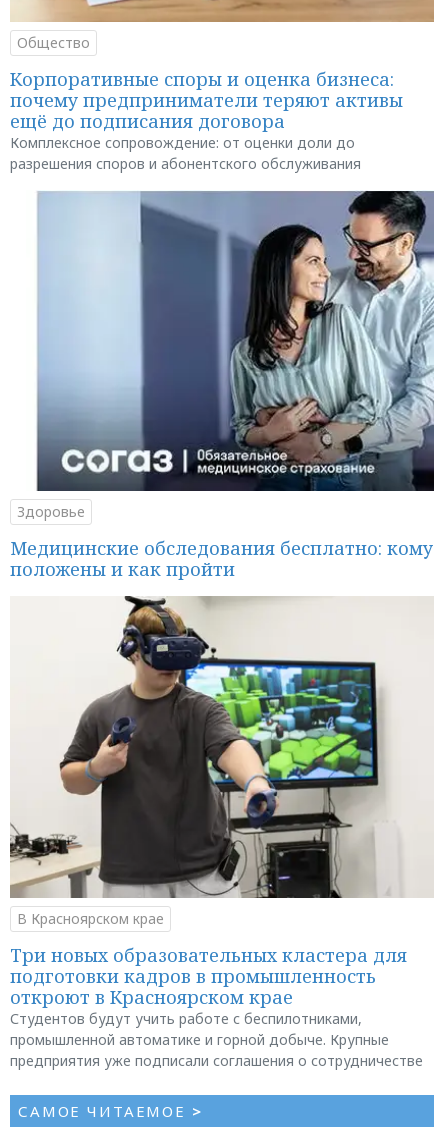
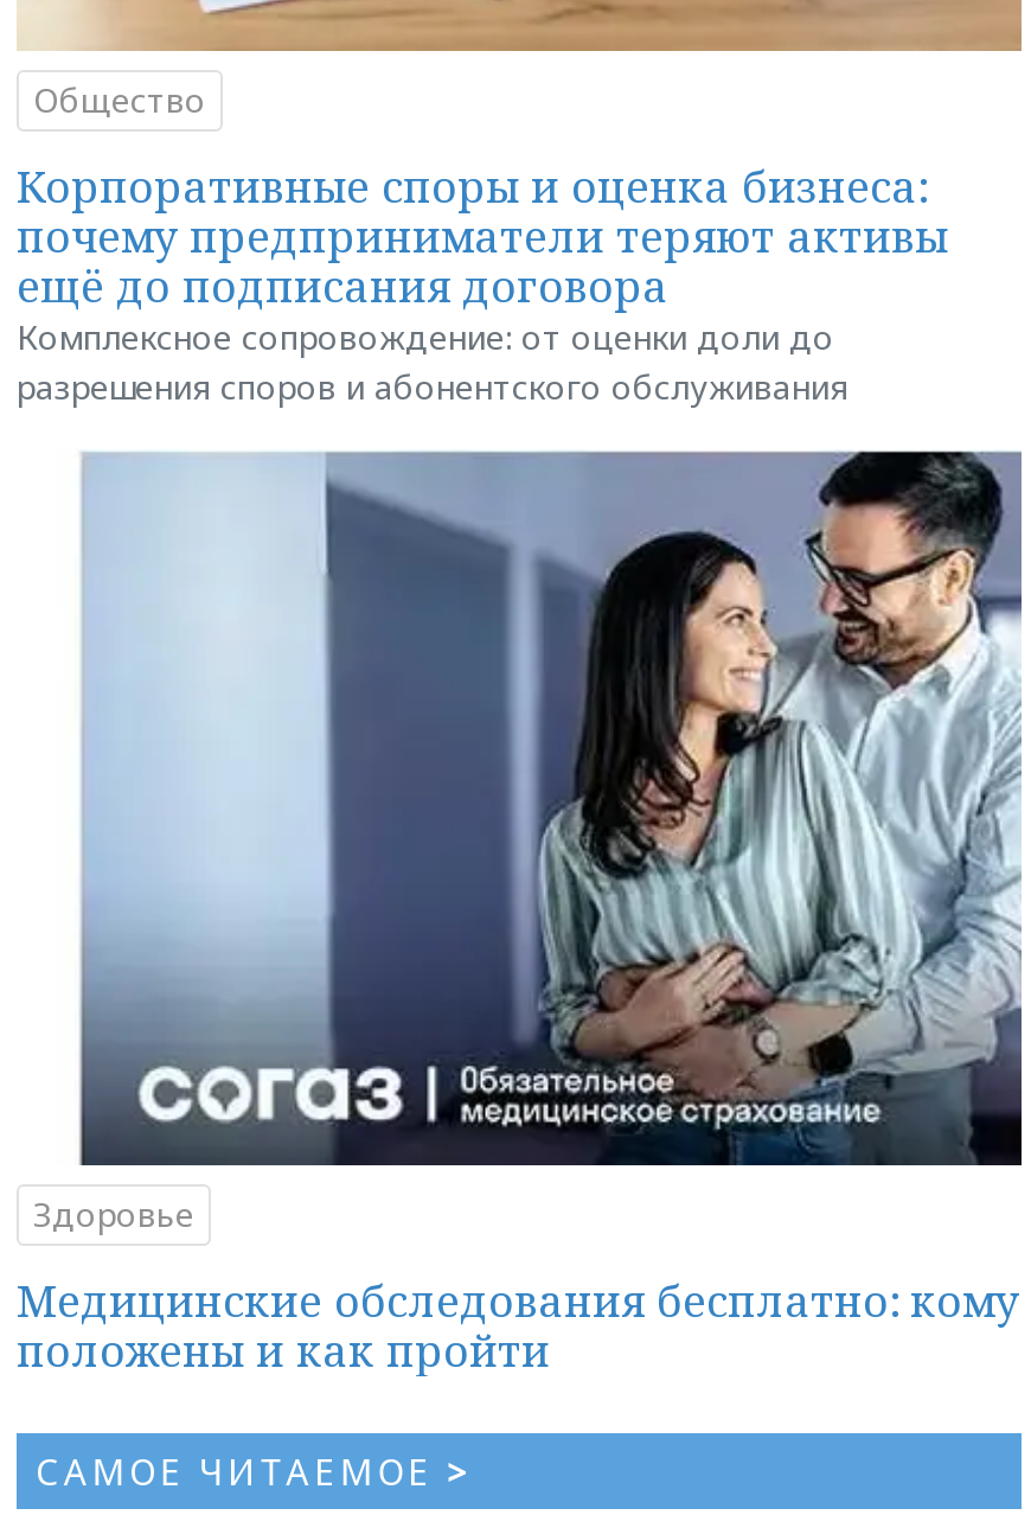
- [image]
- В Красноярском крае
- Три новых образовательных кластера для
- подготовки кадров в промышленность
- откроют в Красноярском крае
- Студентов будут учить работе с беспилотниками,
- промышленной автоматике и горной добыче. Крупные
- предприятия уже подписали соглашения о сотрудничестве
